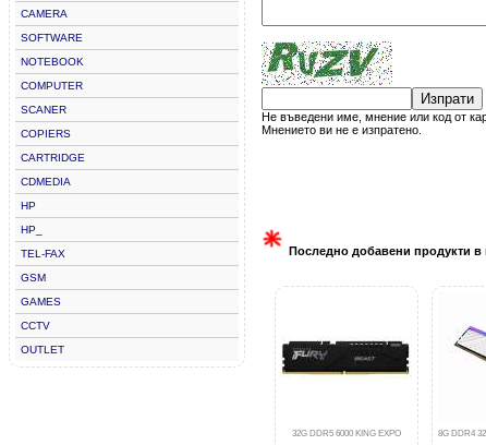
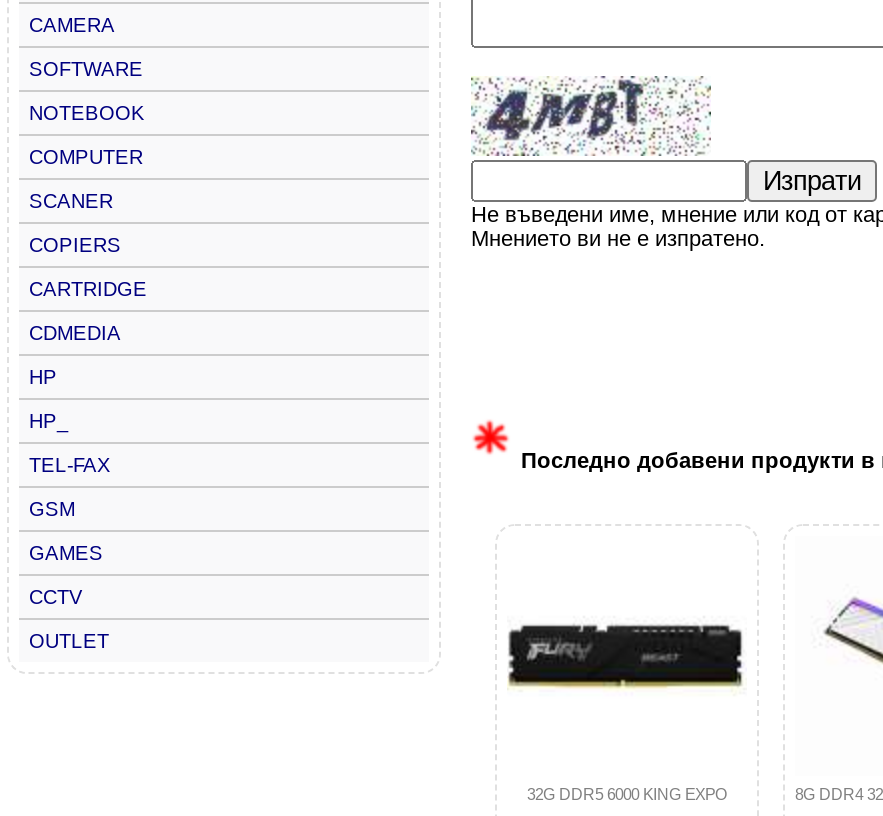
- [image]
+ [image]
